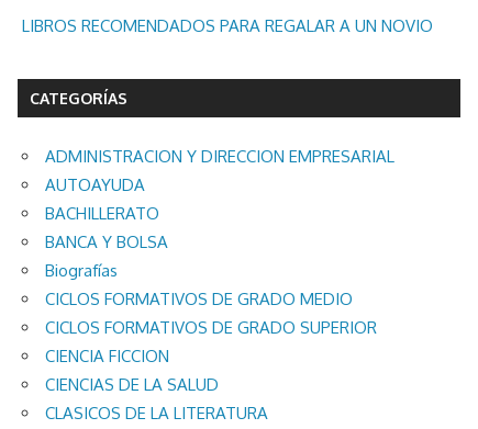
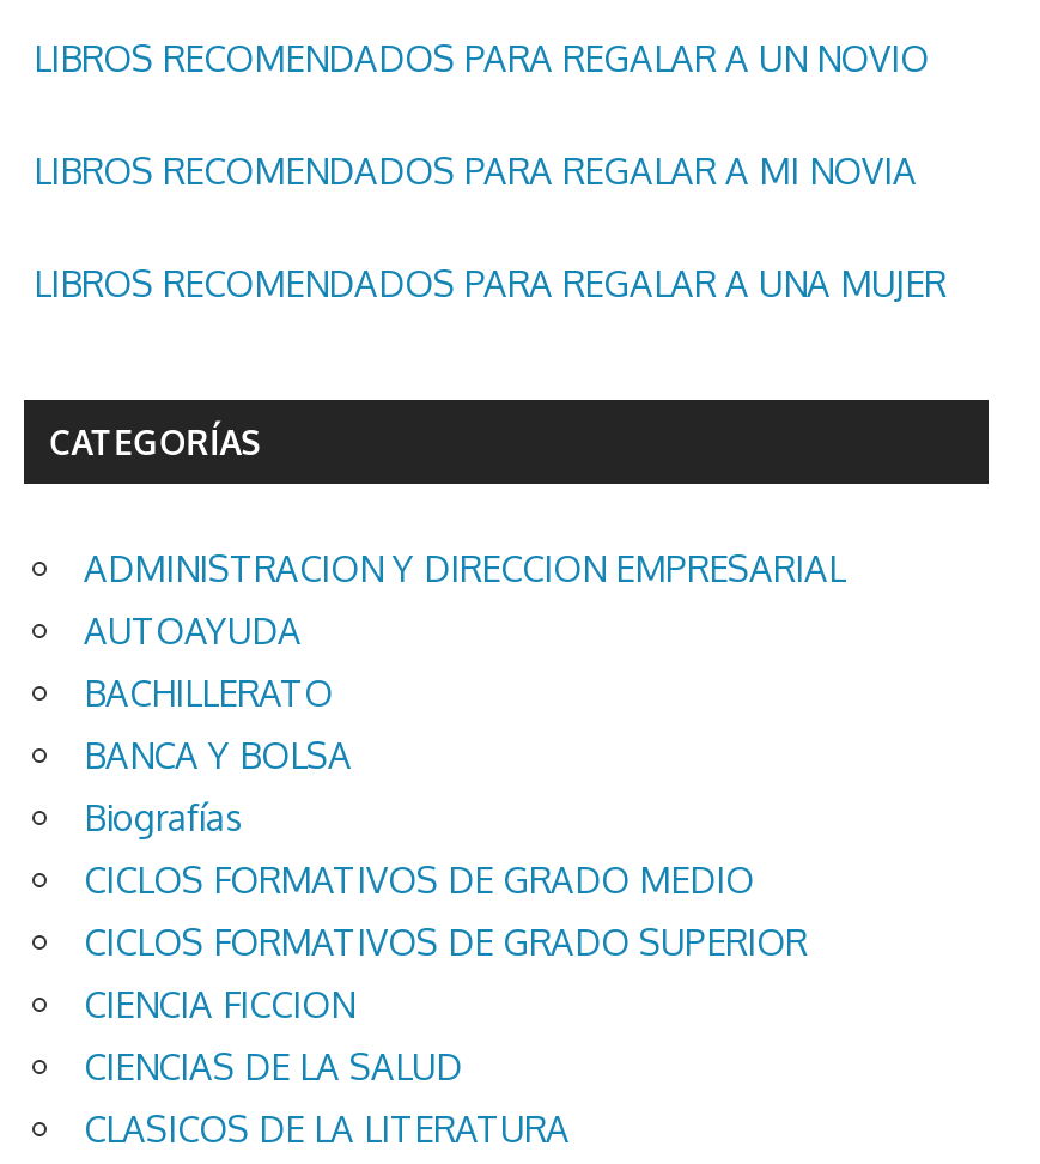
+ LIBROS RECOMENDADOS PARA REGALAR A MI NOVIA
+ LIBROS RECOMENDADOS PARA REGALAR A UNA MUJER
